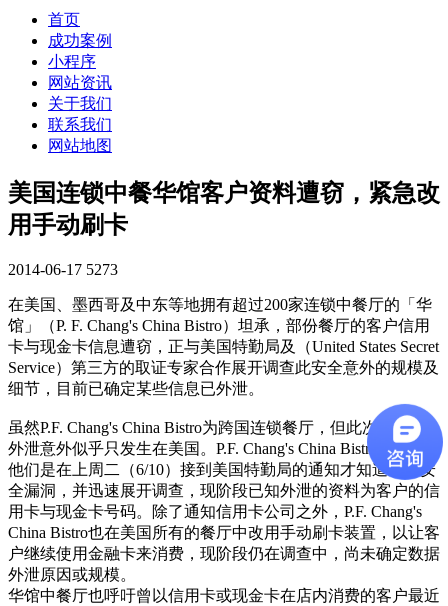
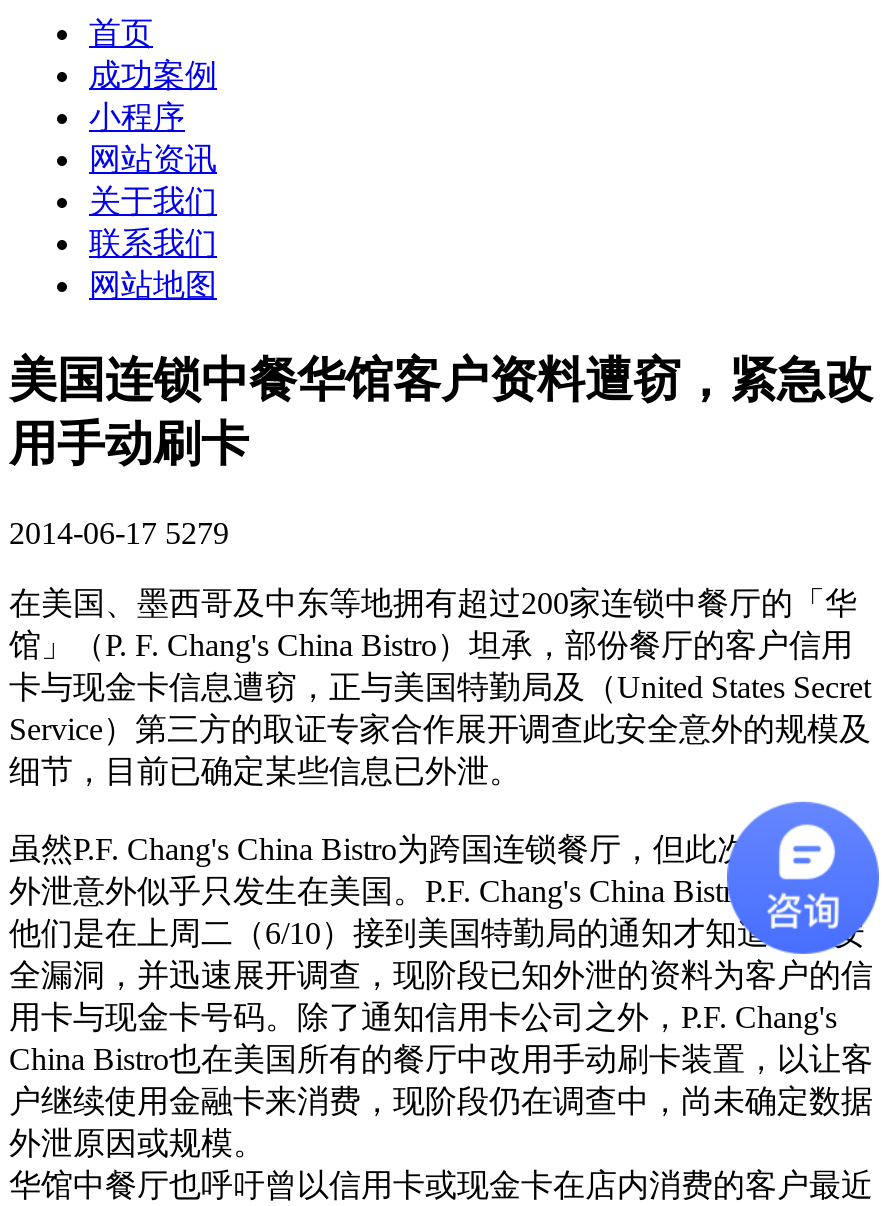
- 2014-06-17 5273
+ 2014-06-17 5279
